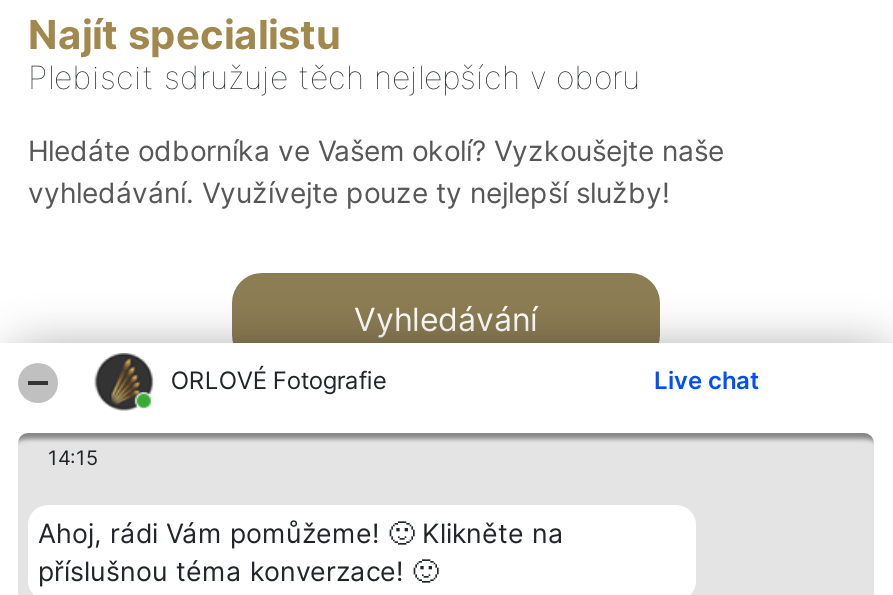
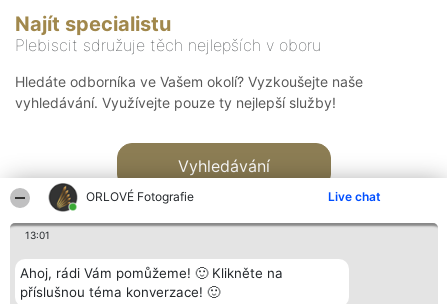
- 14:15
+ 13:01
